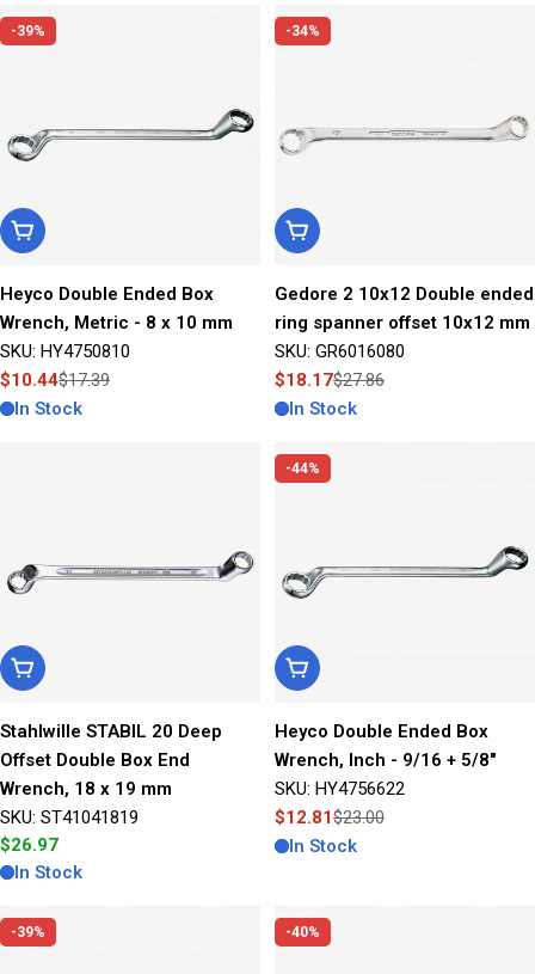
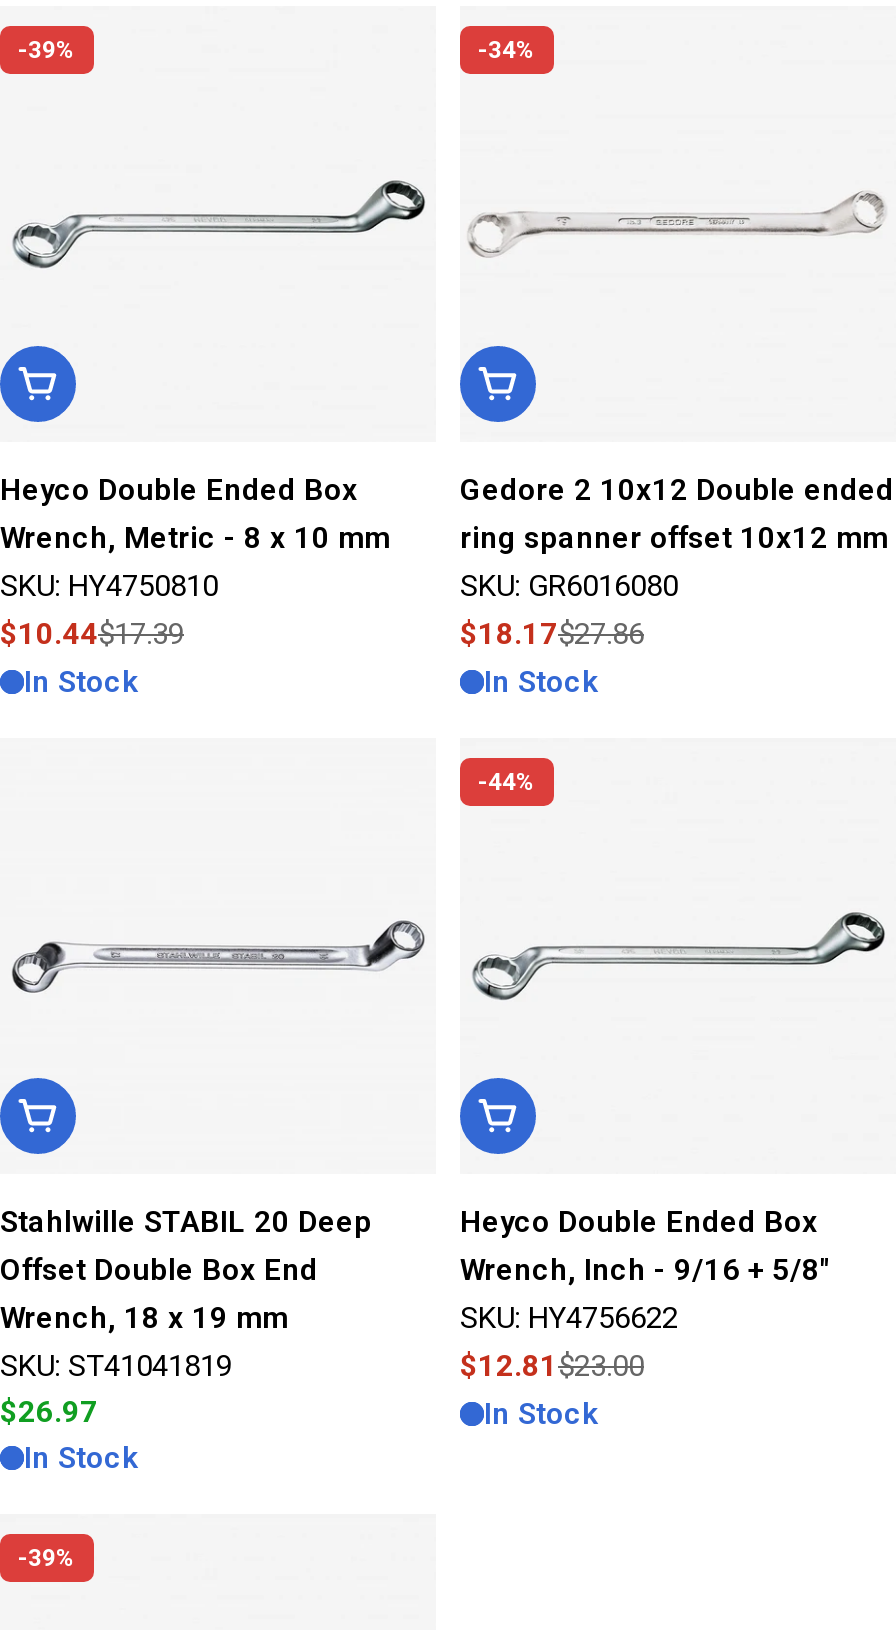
- -40%
